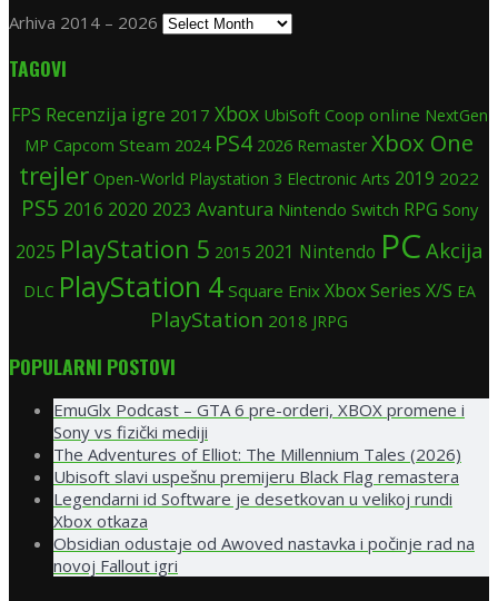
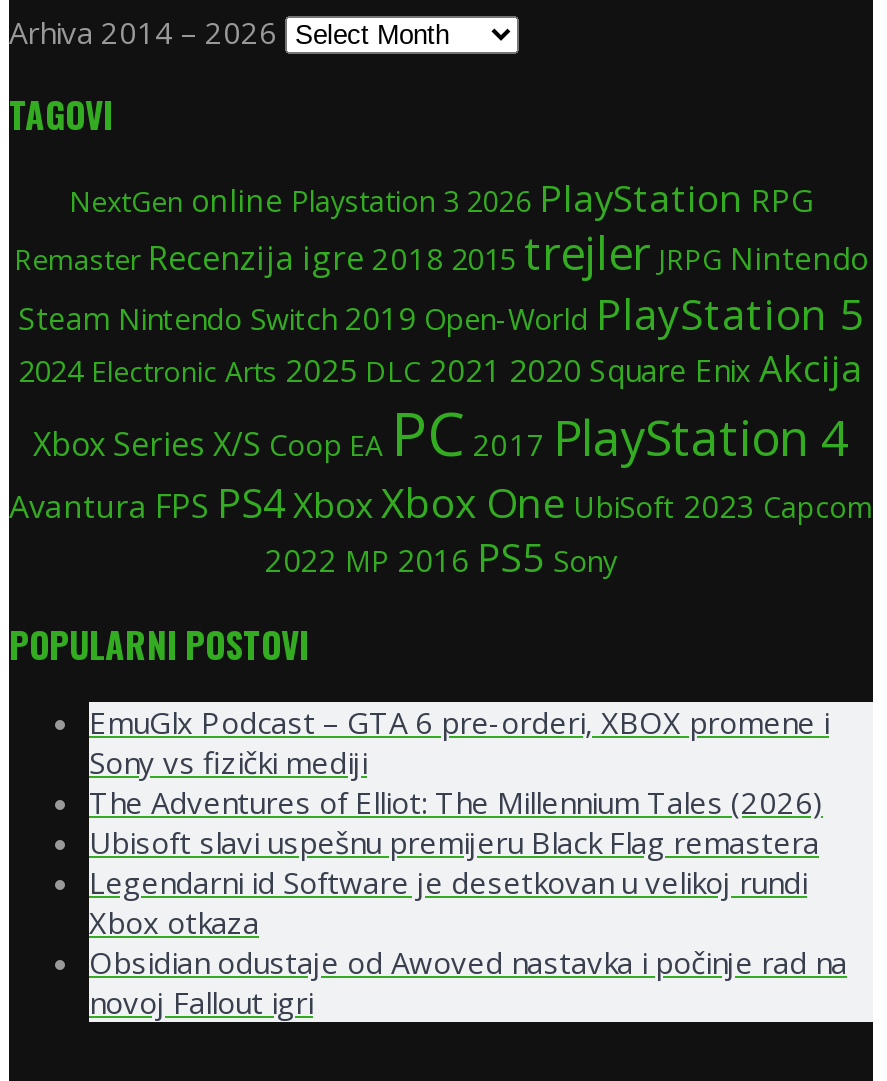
- FPS Recenzija igre 2017 Xbox UbiSoft Coop online NextGen
- MP Capcom Steam 2024 PS4 2026 Remaster Xbox One
- trejler Open-World Playstation 3 Electronic Arts 2019 2022
- PS5 2016 2020 2023 Avantura Nintendo Switch RPG Sony
- 2025 PlayStation 5 2015 2021 Nintendo PC Akcija
- DLC PlayStation 4 Square Enix Xbox Series X/S EA
- PlayStation 2018 JRPG
+ NextGen online Playstation 3 2026 PlayStation RPG
+ Remaster Recenzija igre 2018 2015 trejler JRPG Nintendo
+ Steam Nintendo Switch 2019 Open-World PlayStation 5
+ 2024 Electronic Arts 2025 DLC 2021 2020 Square Enix Akcija
+ Xbox Series X/S Coop EA PC 2017 PlayStation 4
+ Avantura FPS PS4 Xbox Xbox One UbiSoft 2023 Capcom
+ 2022 MP 2016 PS5 Sony
